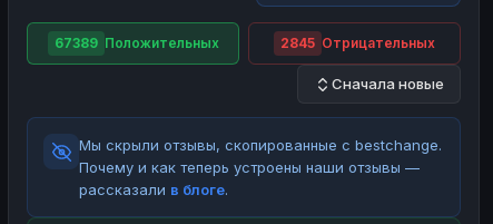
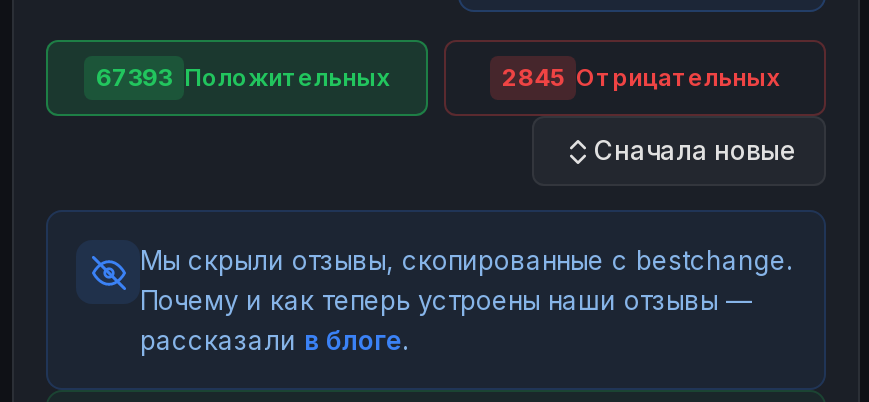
- 67389 Положительных
+ 67393 Положительных
